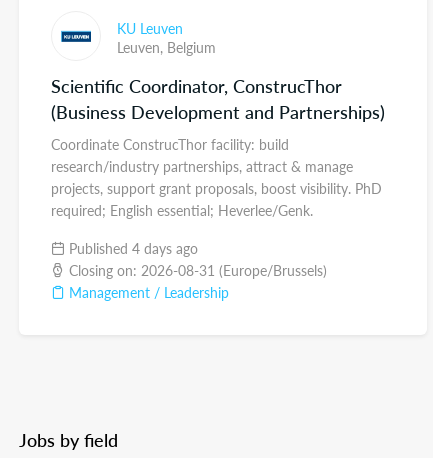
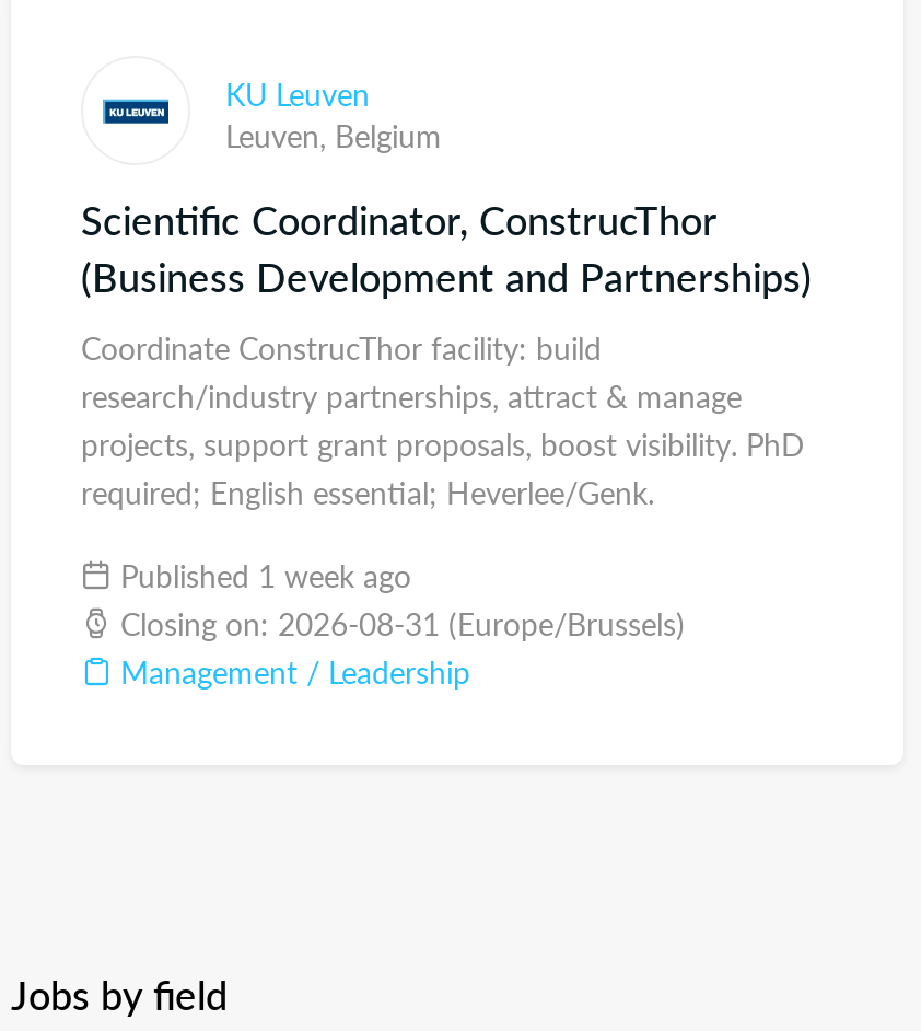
- Published 4 days ago
+ Published 1 week ago
